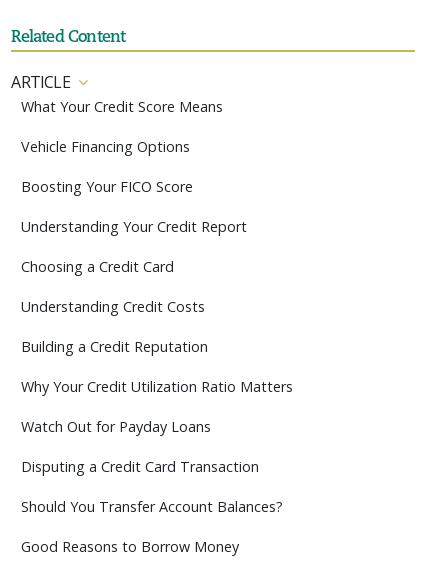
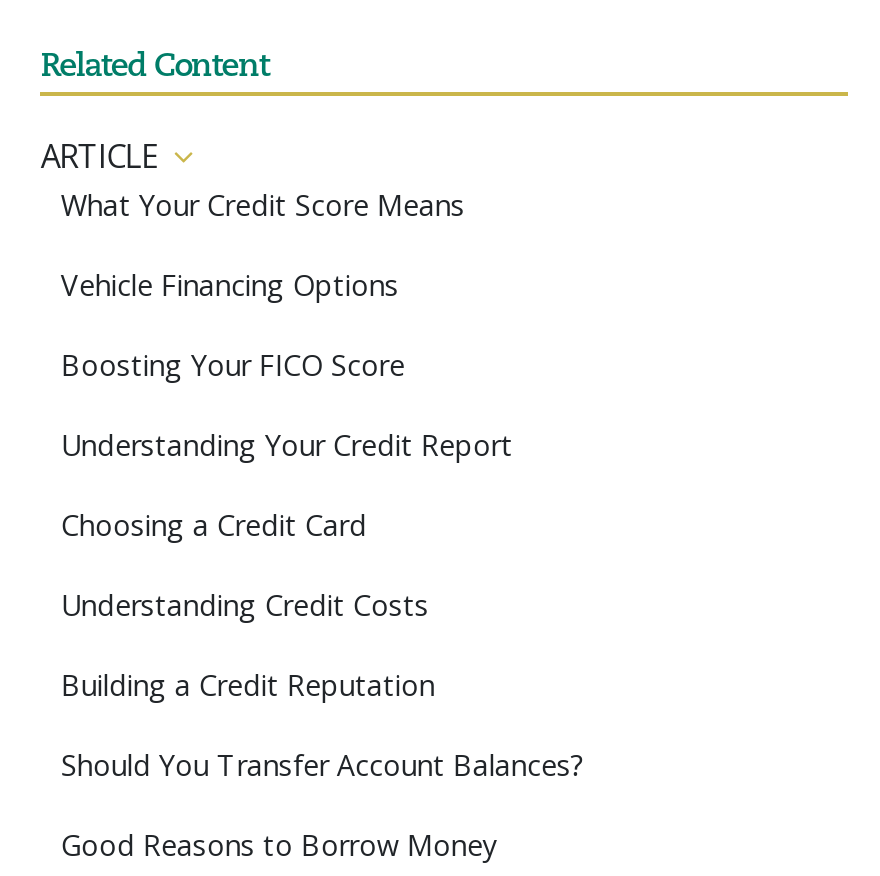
- Why Your Credit Utilization Ratio Matters
- Watch Out for Payday Loans
- Disputing a Credit Card Transaction
